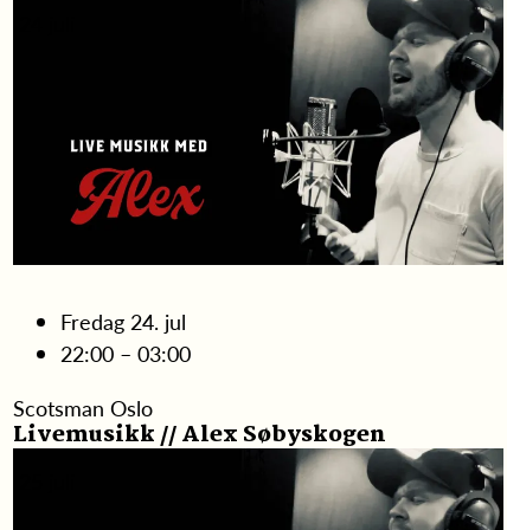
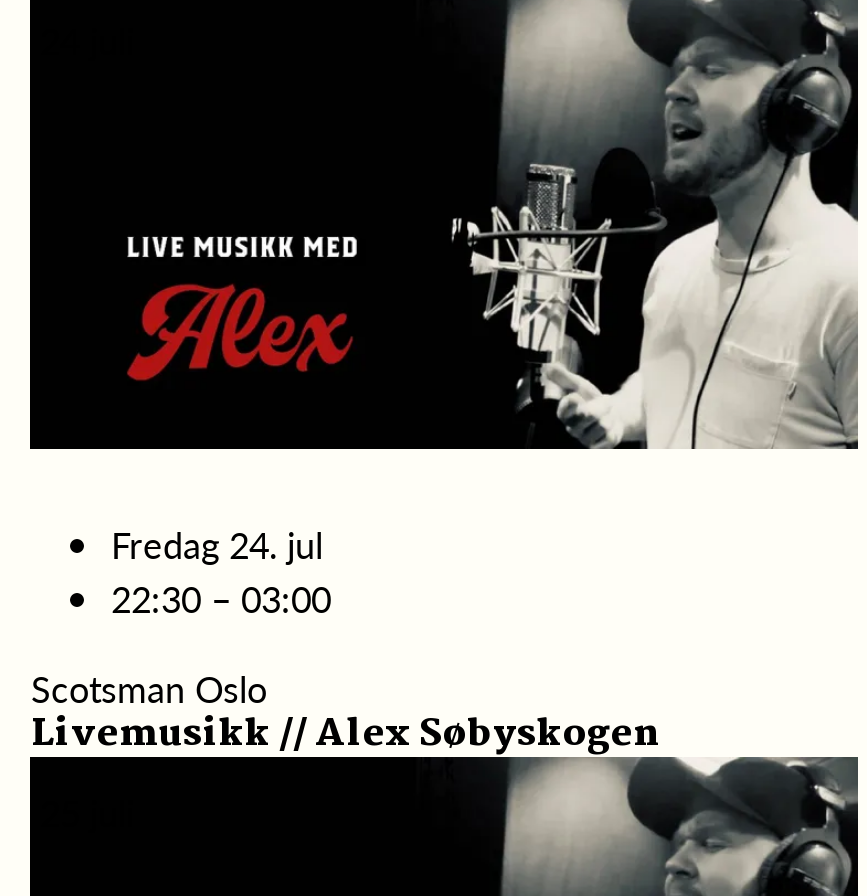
- 22:00 – 03:00
+ 22:30 – 03:00
